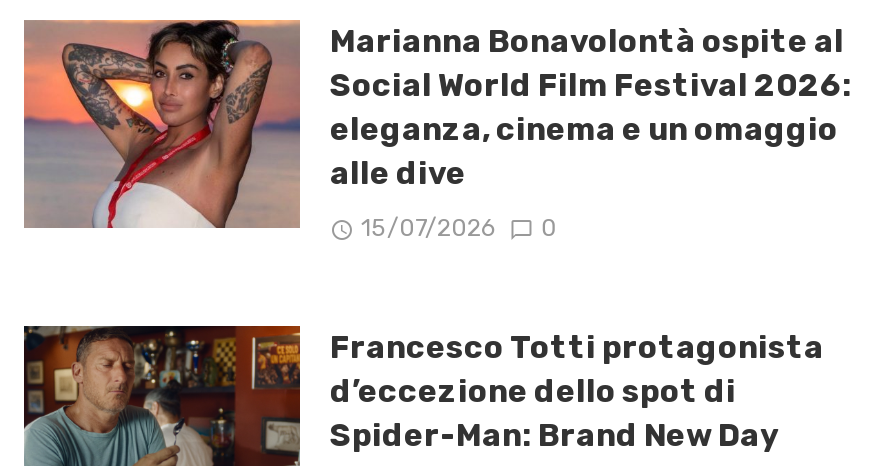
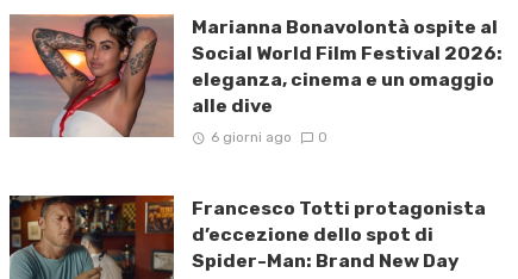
- 15/07/2026 0
+ 6 giorni ago 0
